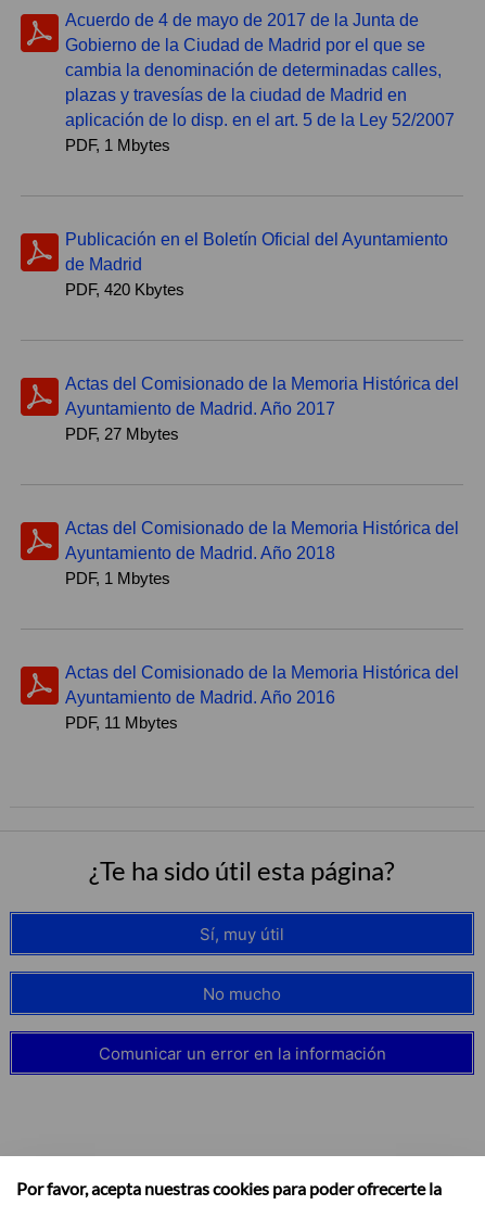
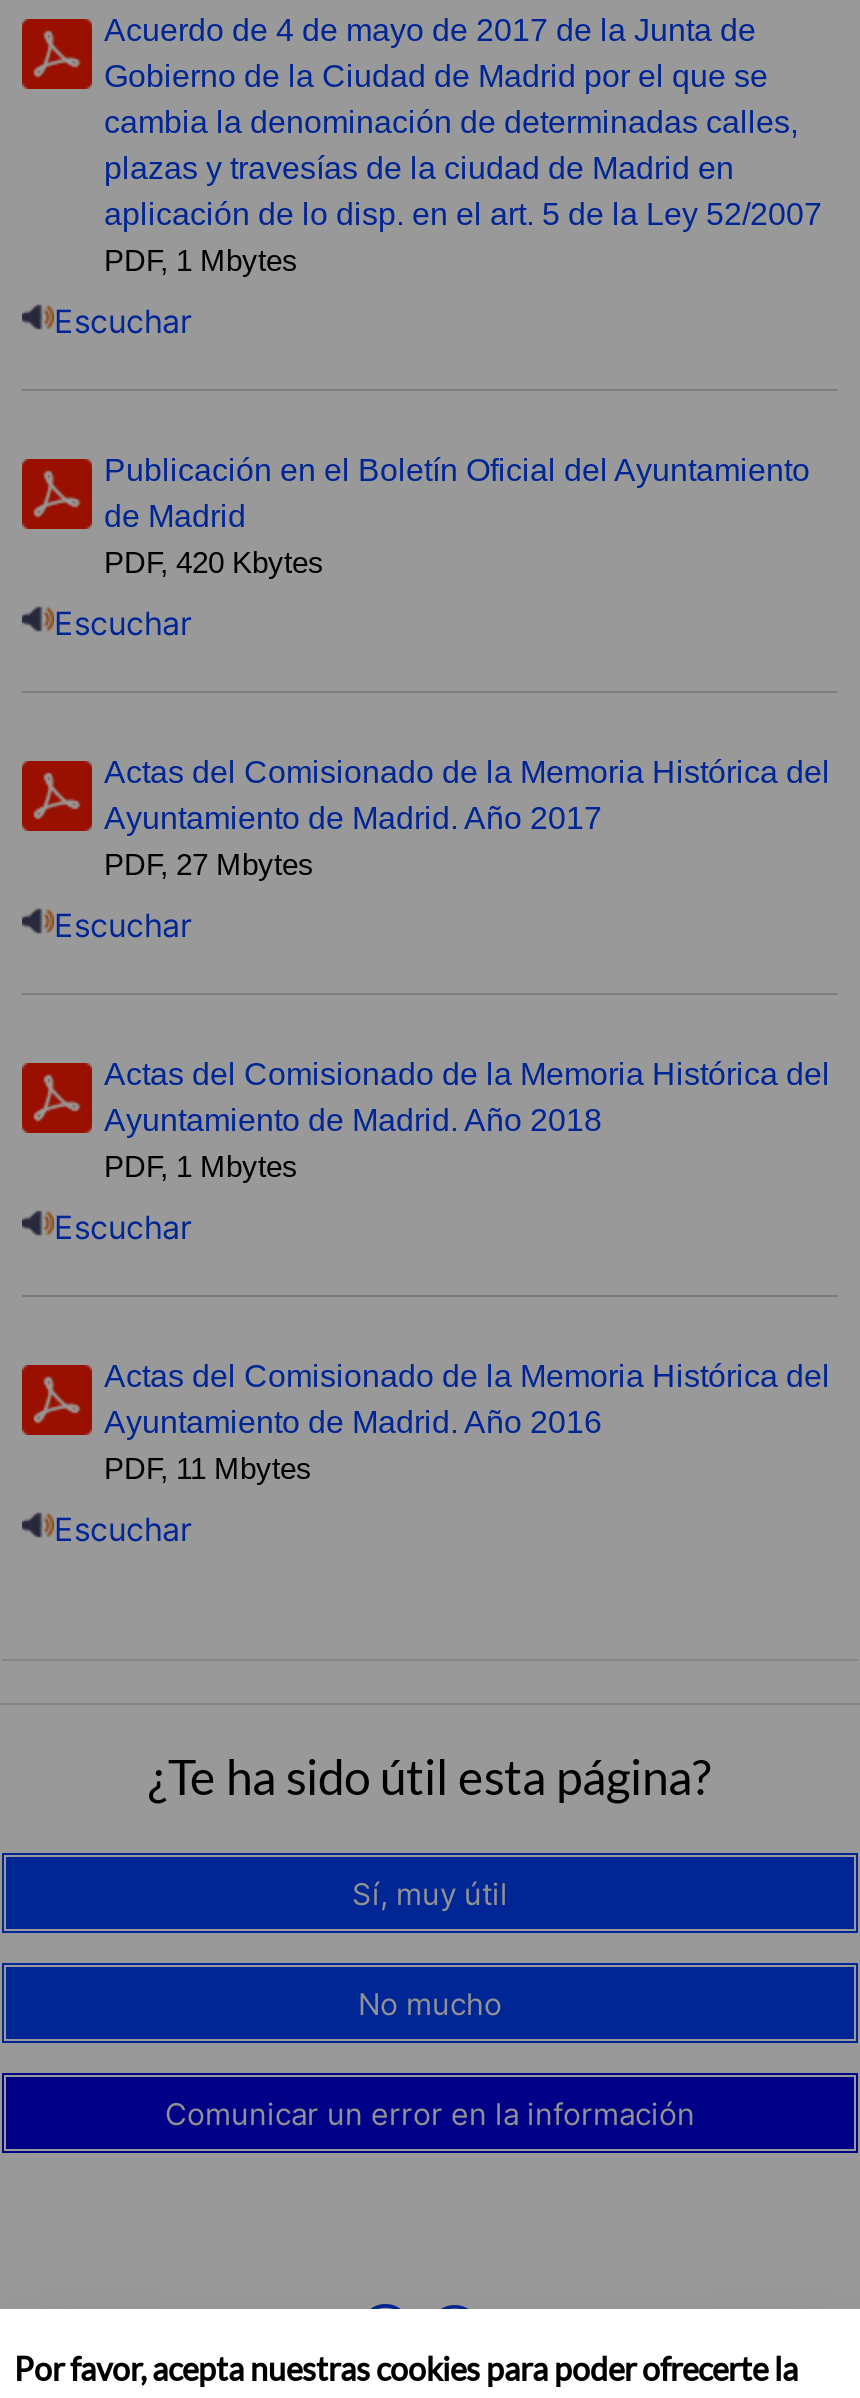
+ Escuchar

+ Escuchar

+ Escuchar

+ Escuchar

+ Escuchar
